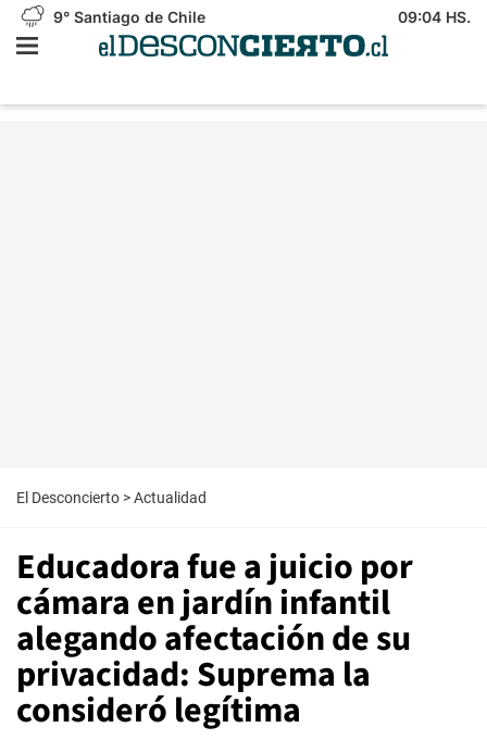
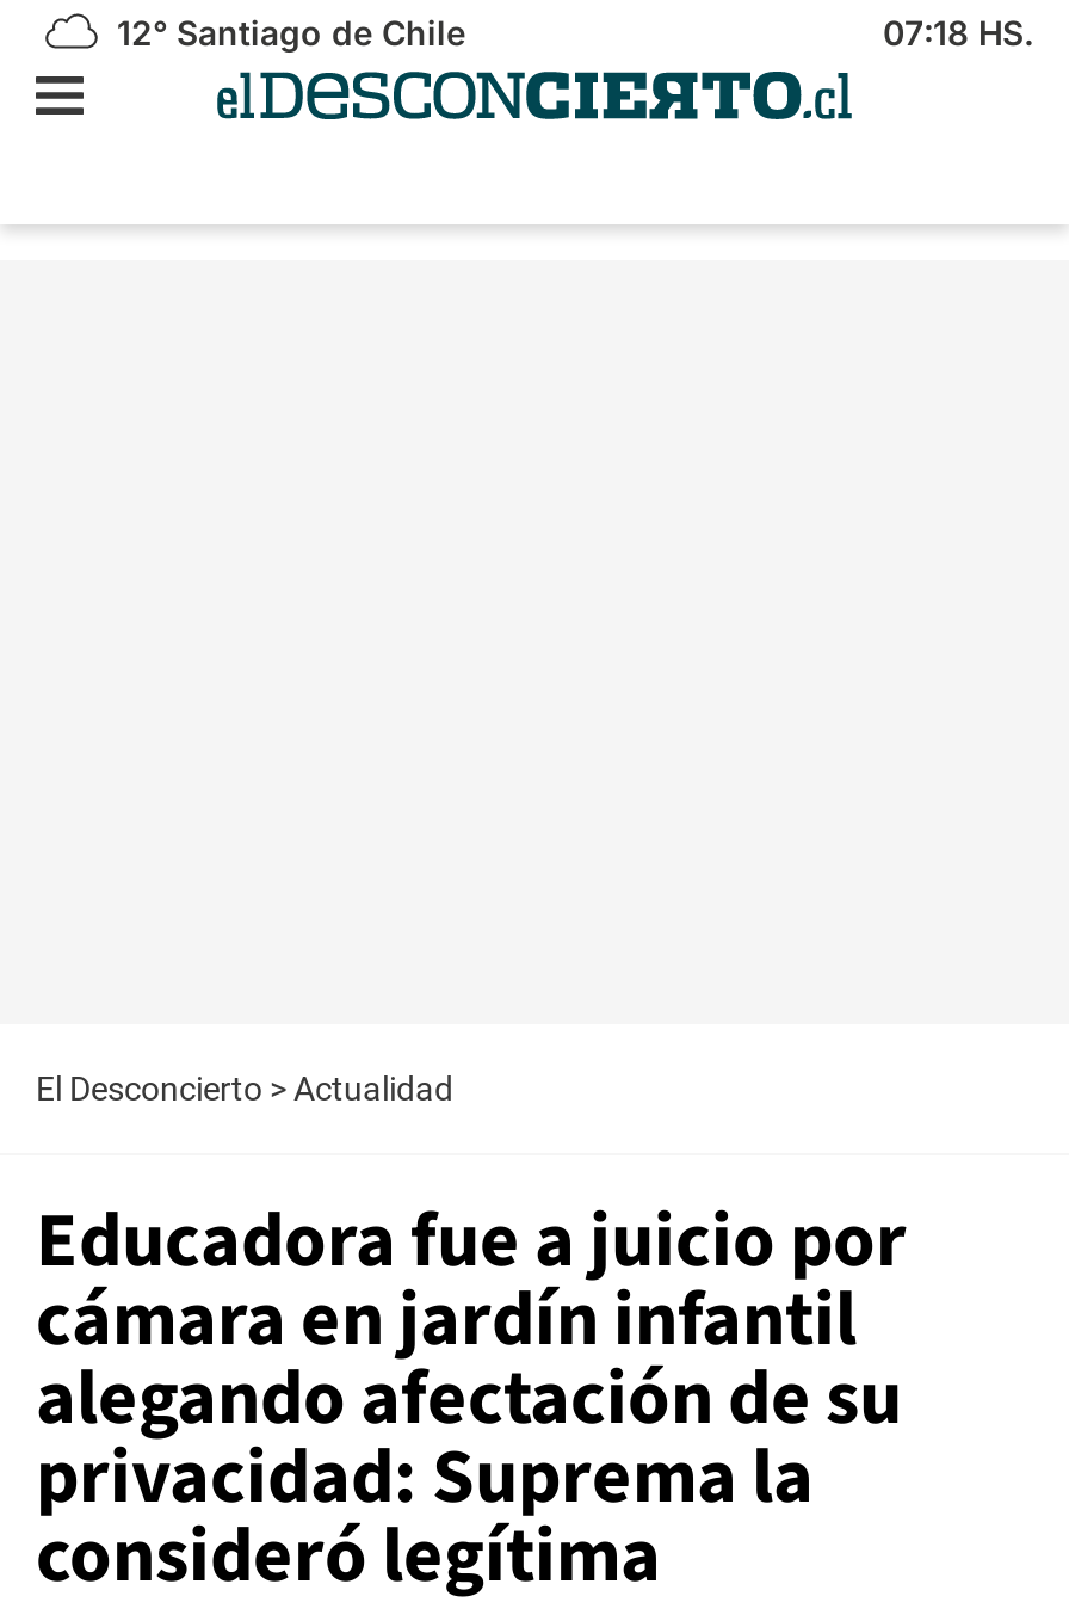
- 9° Santiago de Chile
+ 12° Santiago de Chile

- 09:04 HS.
+ 07:18 HS.
